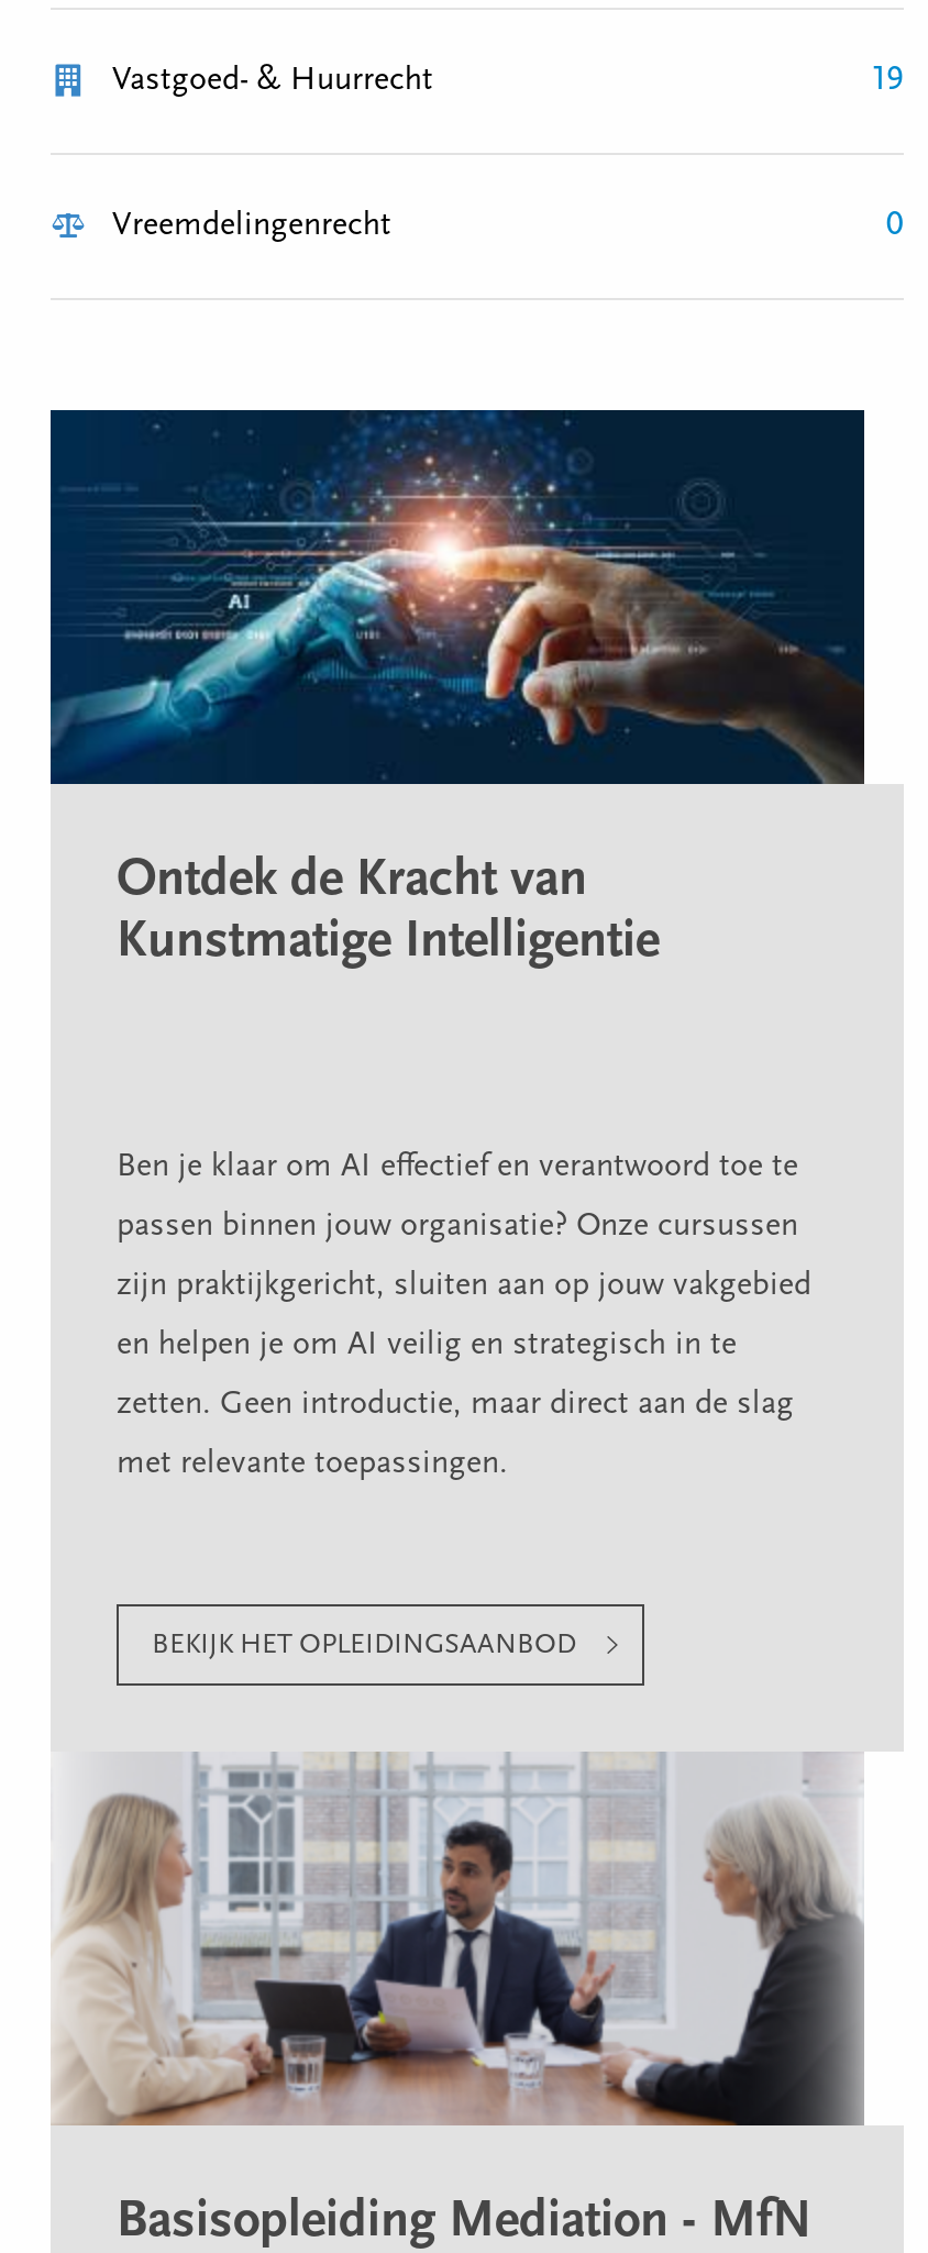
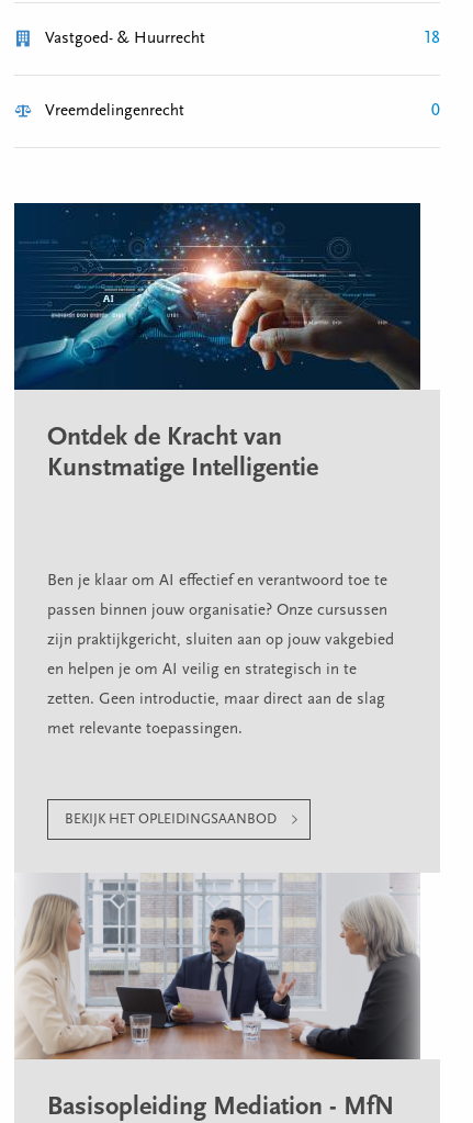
- 19
+ 18
